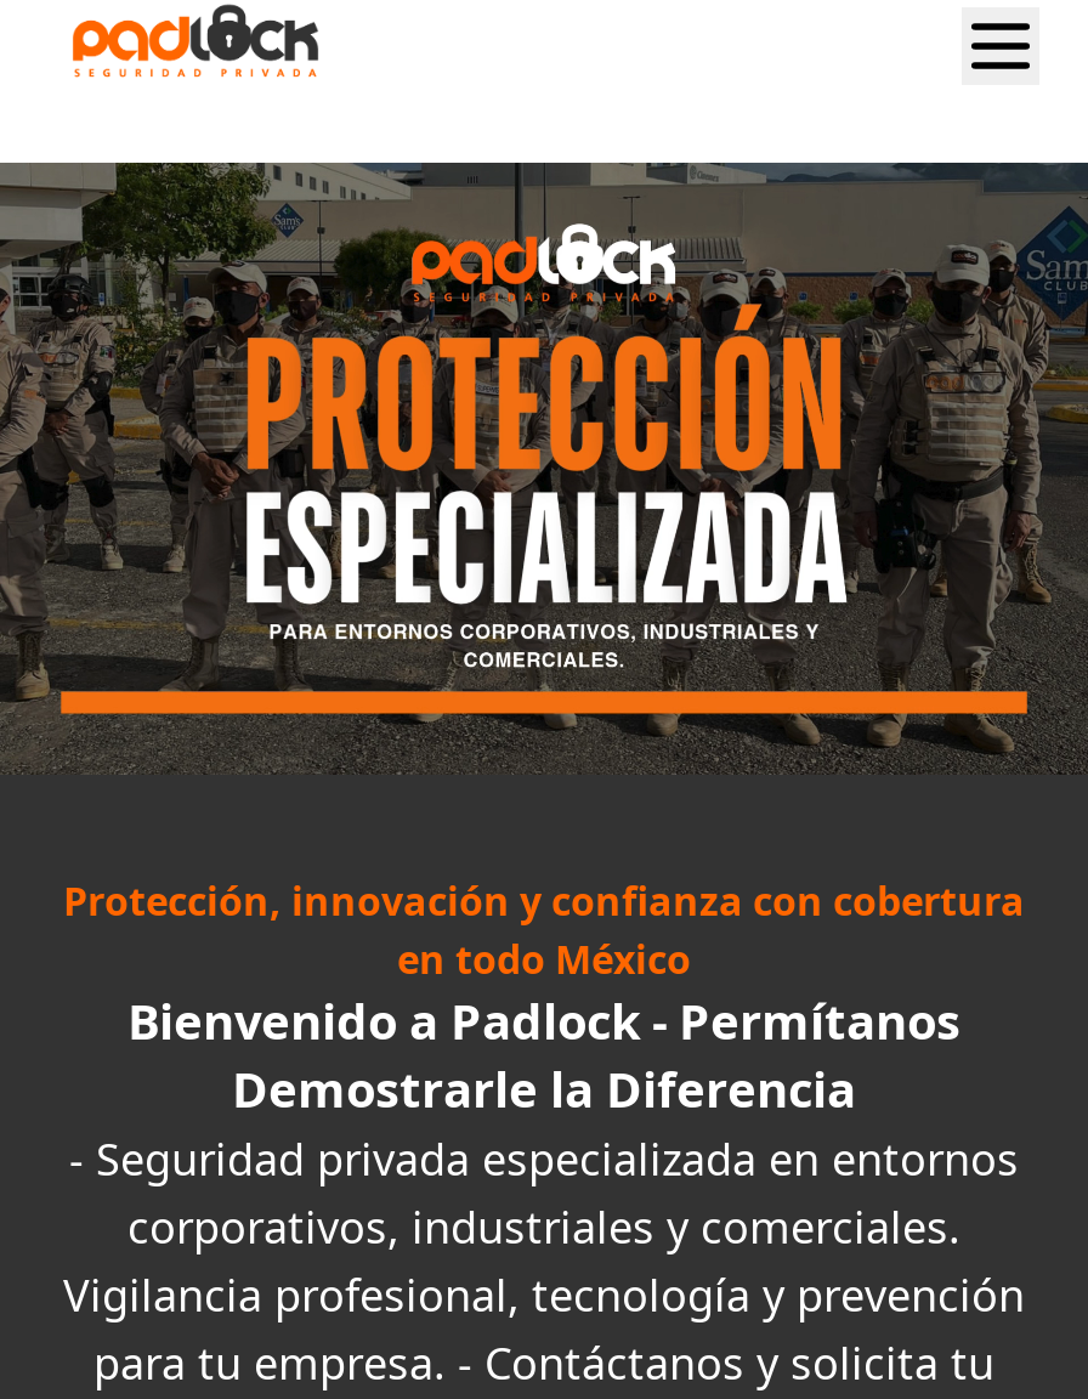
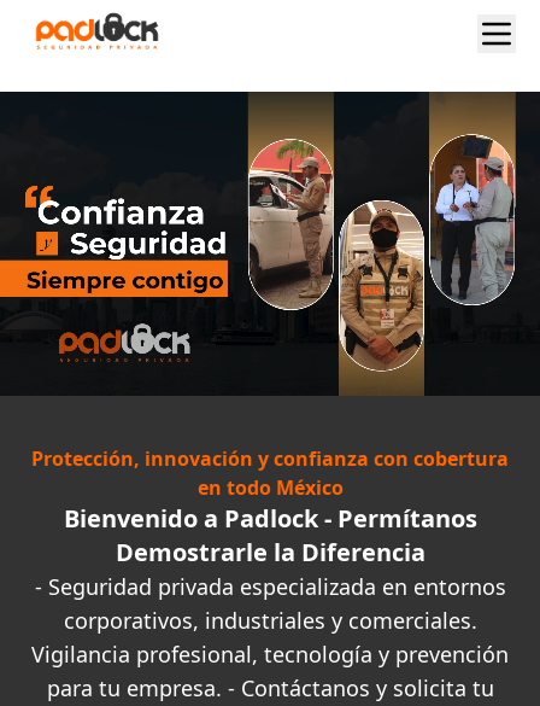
- [image]
+ [image]
